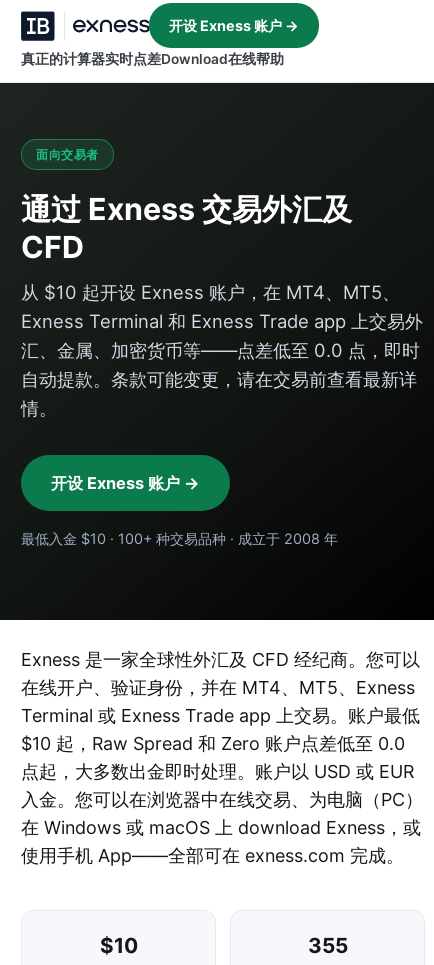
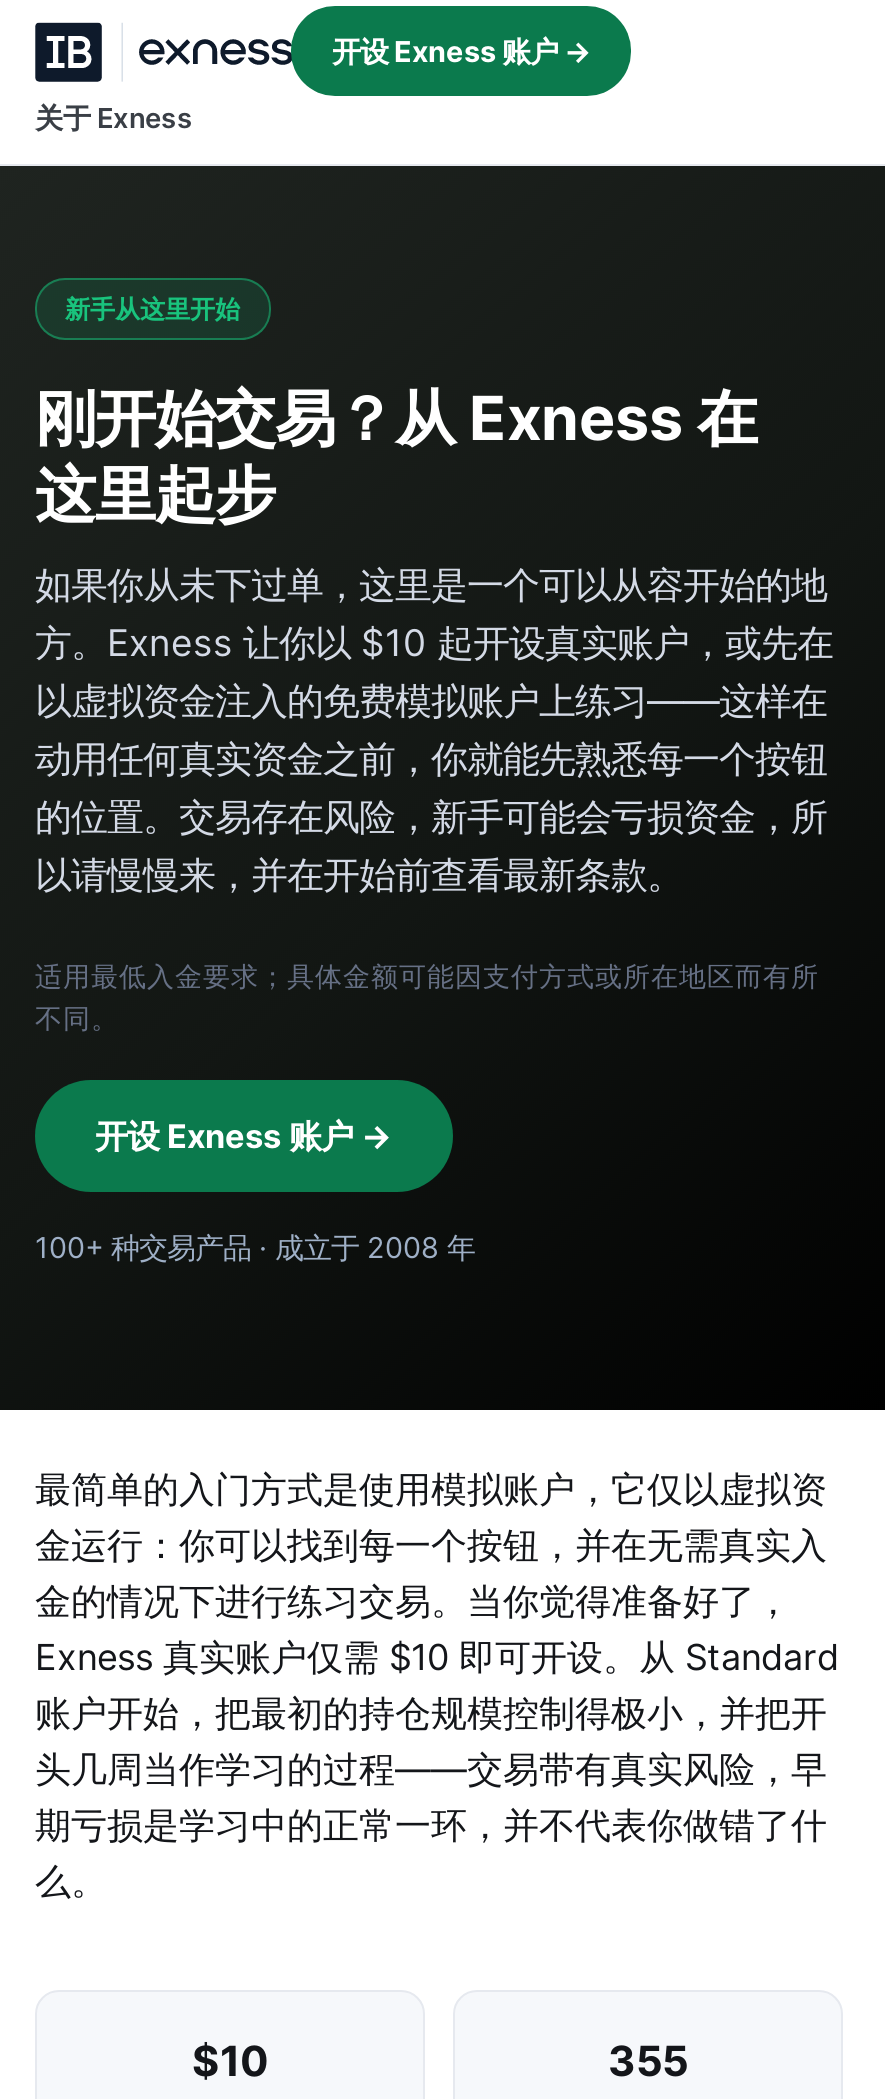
- 真正的计算器实时点差Download在线帮助
+ 关于 Exness

- 面向交易者
- 通过 Exness 交易外汇及
- CFD
- 从 $10 起开设 Exness 账户，在 MT4、MT5、
- Exness Terminal 和 Exness Trade app 上交易外
- 汇、金属、加密货币等——点差低至 0.0 点，即时
- 自动提款。条款可能变更，请在交易前查看最新详
- 情。
+ 新手从这里开始
+ 刚开始交易？从 Exness 在
+ 这里起步
+ 如果你从未下过单，这里是一个可以从容开始的地
+ 方。Exness 让你以 $10 起开设真实账户，或先在
+ 以虚拟资金注入的免费模拟账户上练习——这样在
+ 动用任何真实资金之前，你就能先熟悉每一个按钮
+ 的位置。交易存在风险，新手可能会亏损资金，所
+ 以请慢慢来，并在开始前查看最新条款。
+ 适用最低入金要求；具体金额可能因支付方式或所在地区而有所
+ 不同。

- 最低入金 $10 · 100+ 种交易品种 · 成立于 2008 年
+ 100+ 种交易产品 · 成立于 2008 年

- Exness 是一家全球性外汇及 CFD 经纪商。您可以
- 在线开户、验证身份，并在 MT4、MT5、Exness
- Terminal 或 Exness Trade app 上交易。账户最低
- $10 起，Raw Spread 和 Zero 账户点差低至 0.0
- 点起，大多数出金即时处理。账户以 USD 或 EUR
- 入金。您可以在浏览器中在线交易、为电脑（PC）
- 在 Windows 或 macOS 上 download Exness，或
- 使用手机 App——全部可在 exness.com 完成。
+ 最简单的入门方式是使用模拟账户，它仅以虚拟资
+ 金运行：你可以找到每一个按钮，并在无需真实入
+ 金的情况下进行练习交易。当你觉得准备好了，
+ Exness 真实账户仅需 $10 即可开设。从 Standard
+ 账户开始，把最初的持仓规模控制得极小，并把开
+ 头几周当作学习的过程——交易带有真实风险，早
+ 期亏损是学习中的正常一环，并不代表你做错了什
+ 么。
